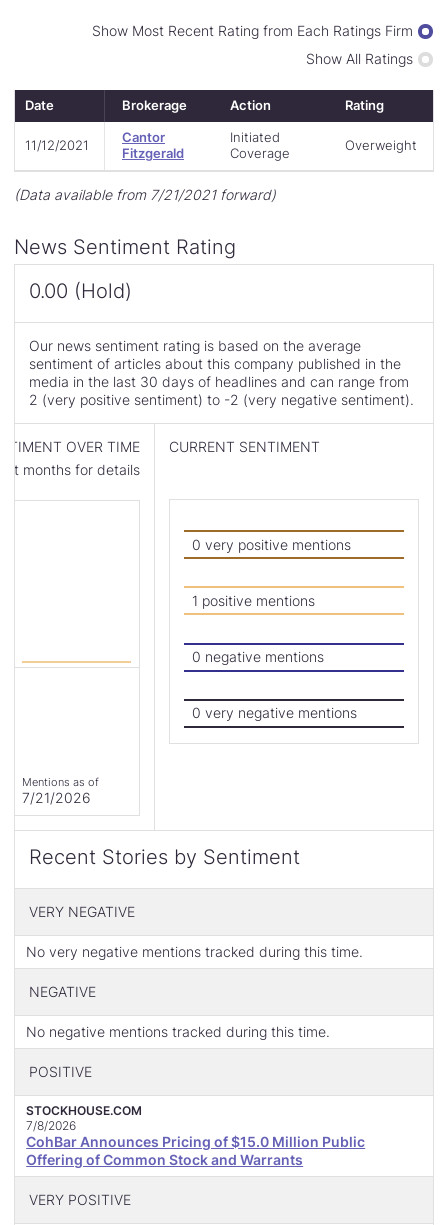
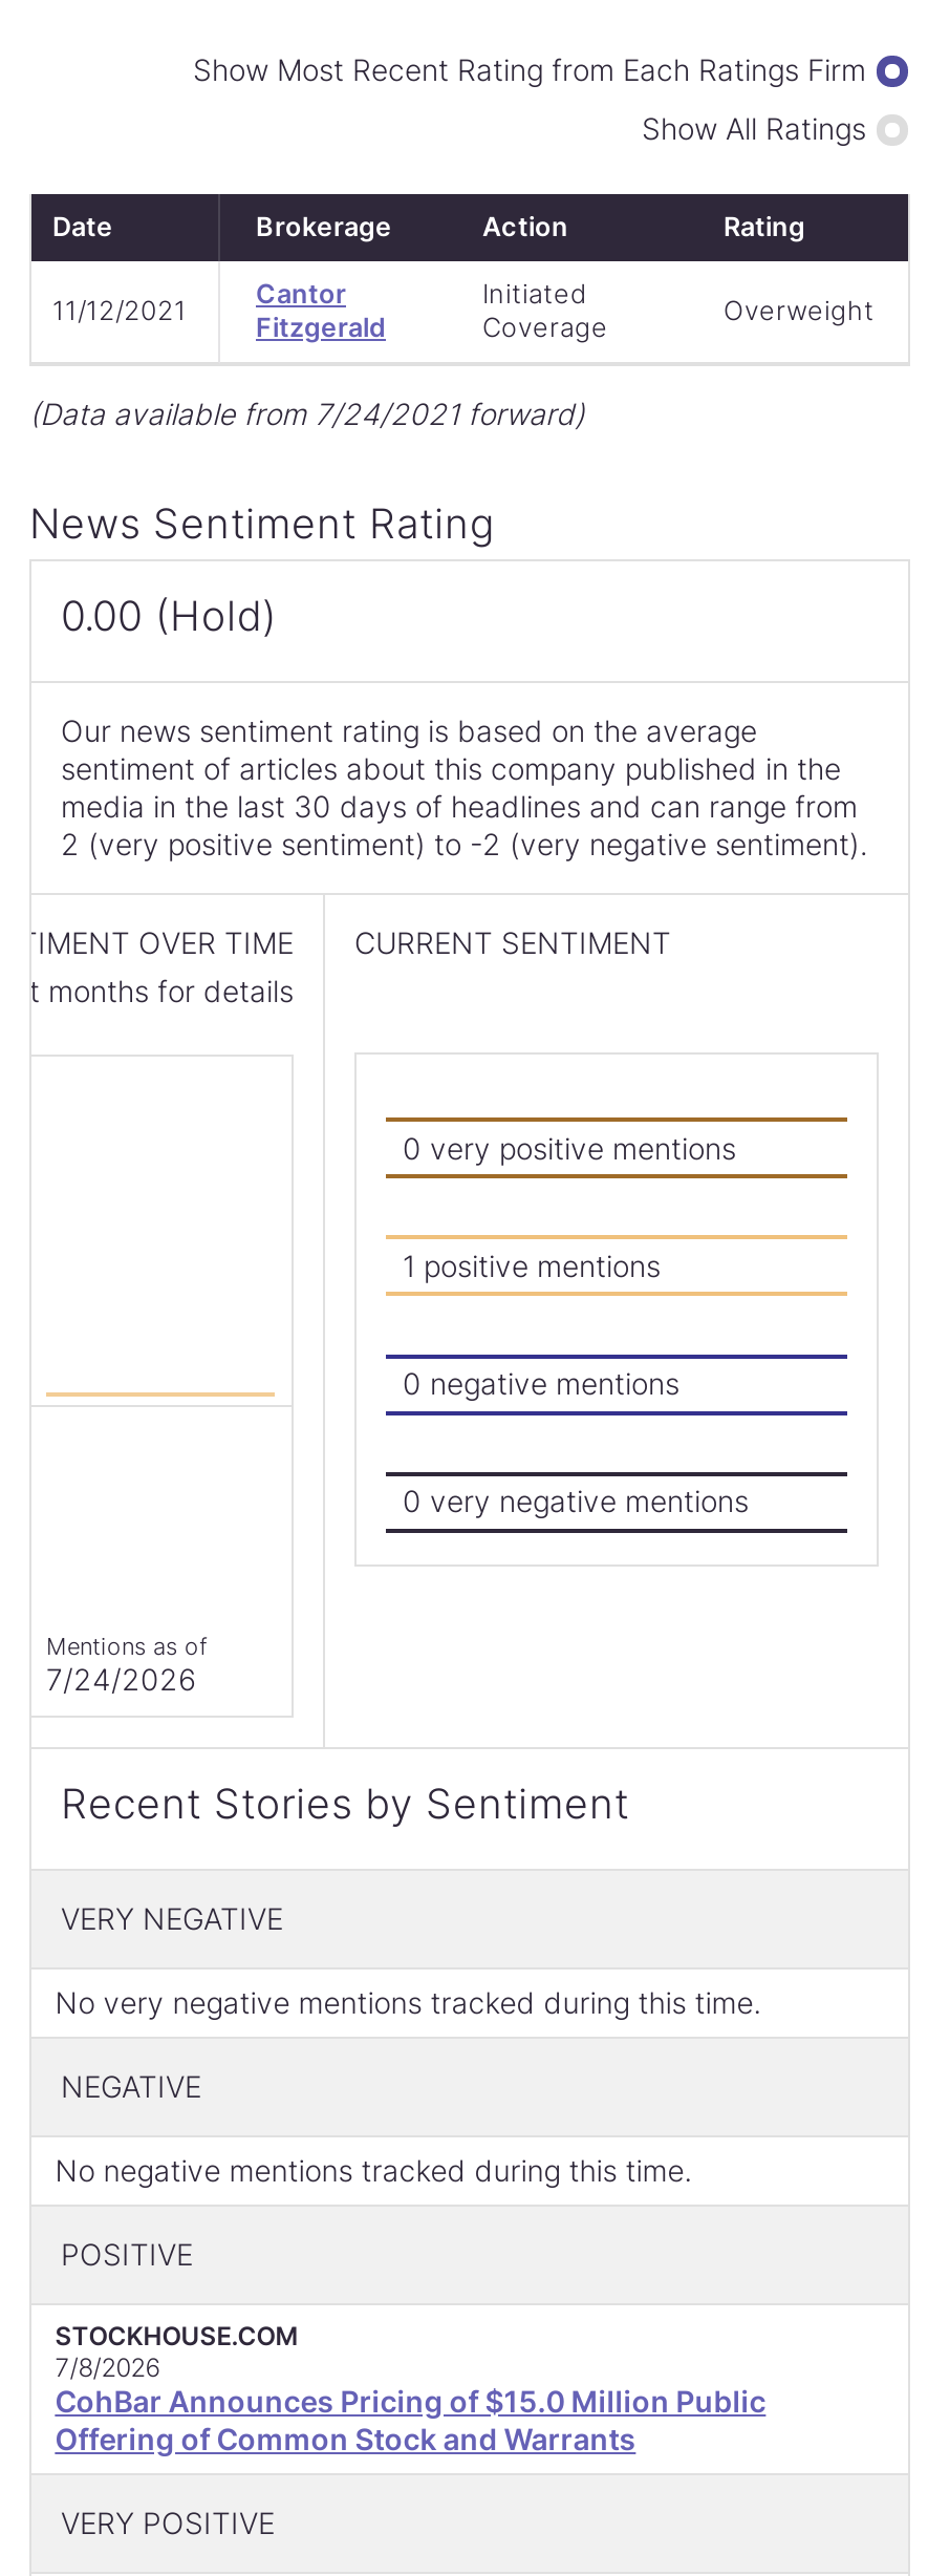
- (Data available from 7/21/2021 forward)
+ (Data available from 7/24/2021 forward)

- 7/21/2026
+ 7/24/2026
